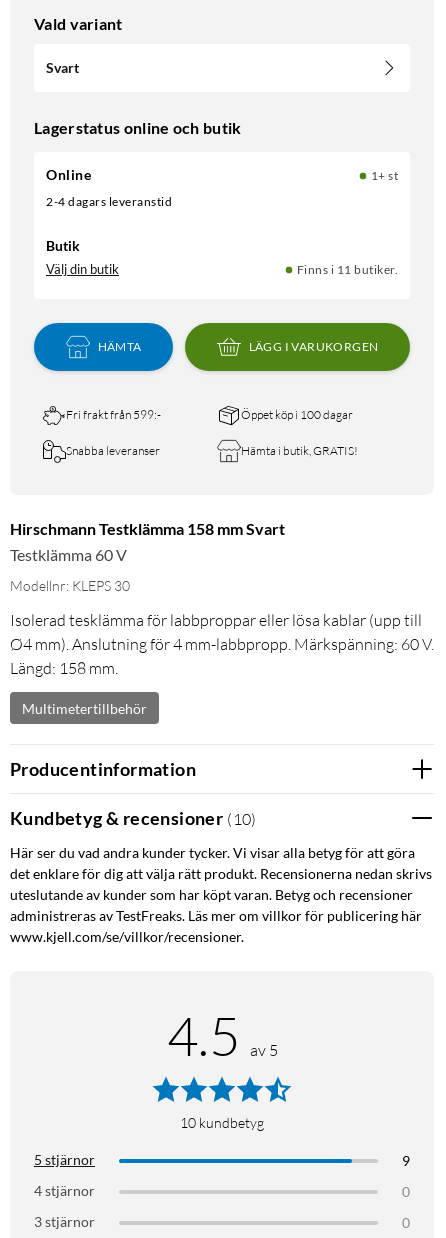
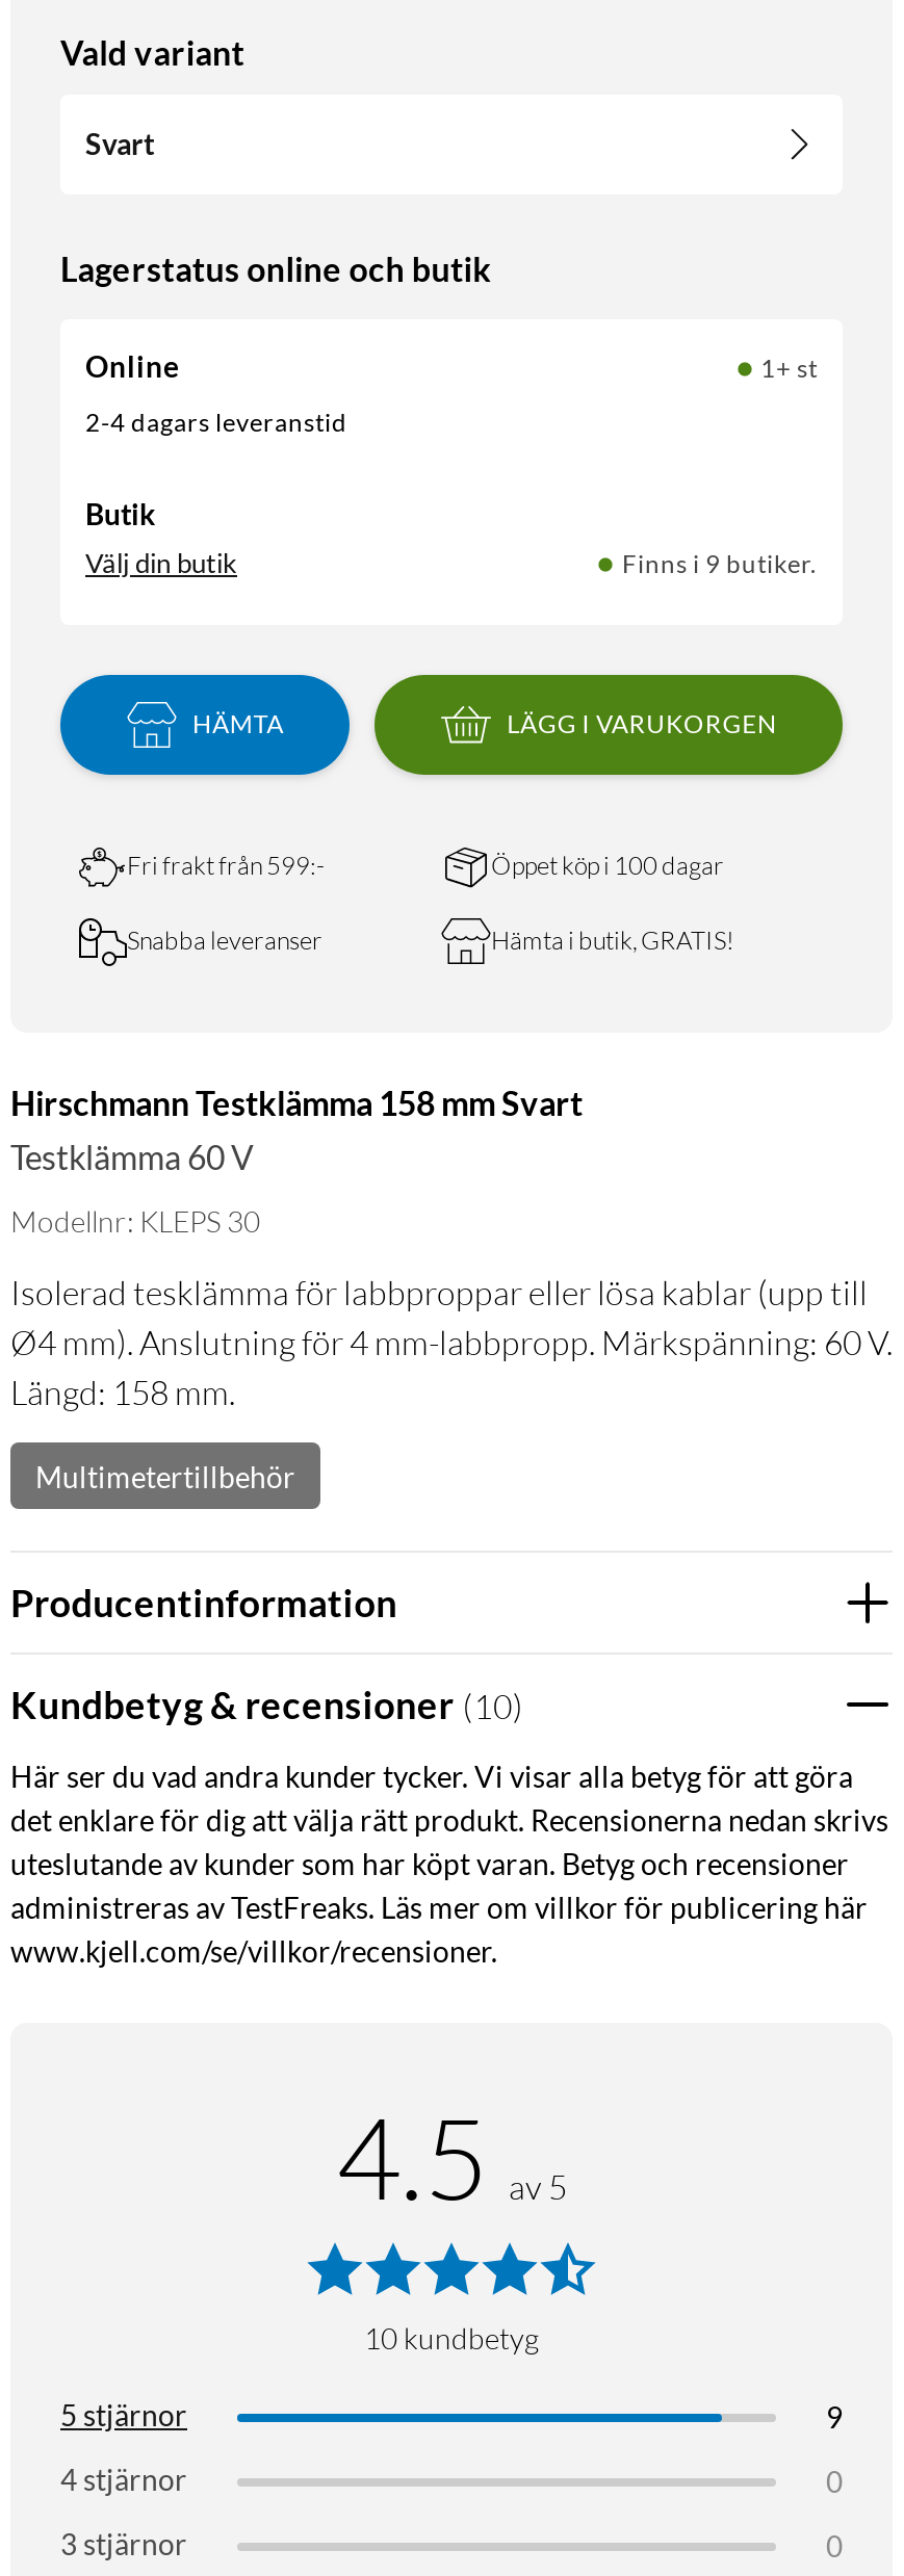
- Finns i 11 butiker.
+ Finns i 9 butiker.
